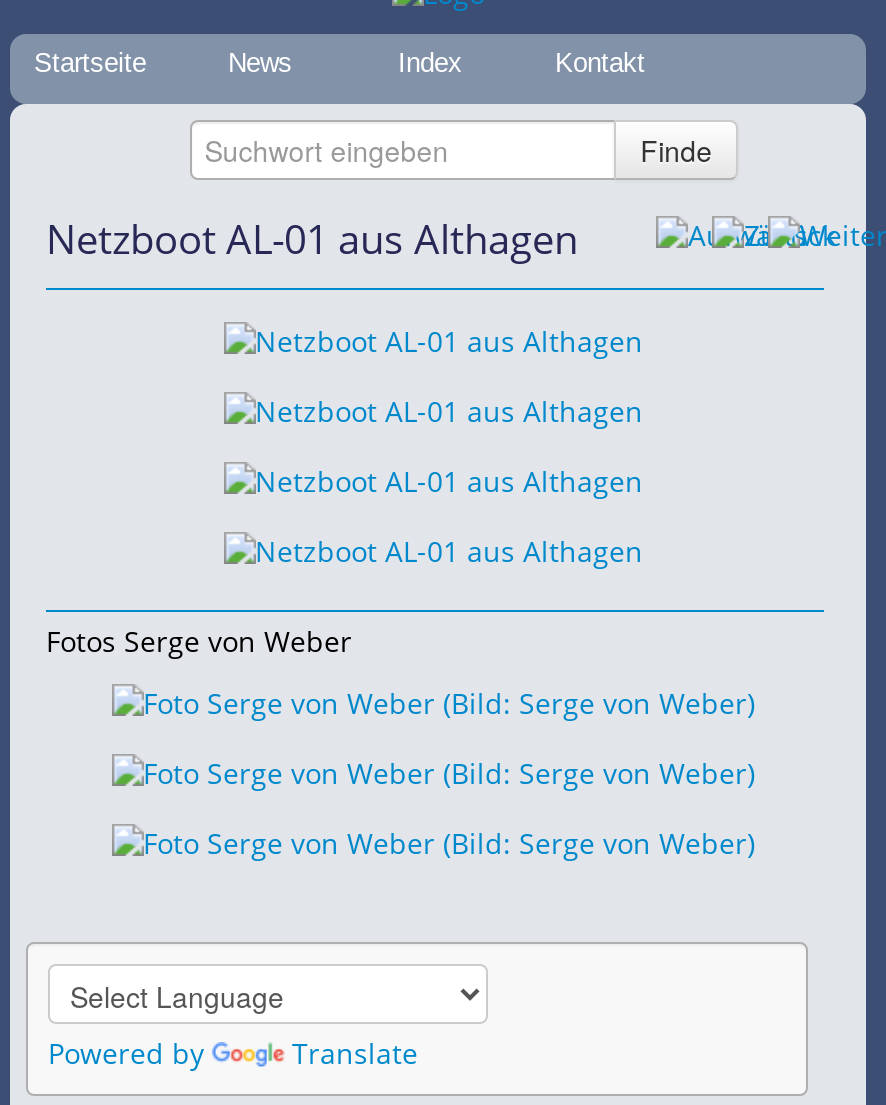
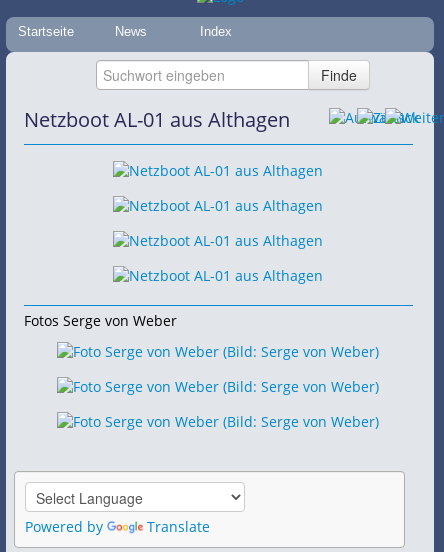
- Kontakt
